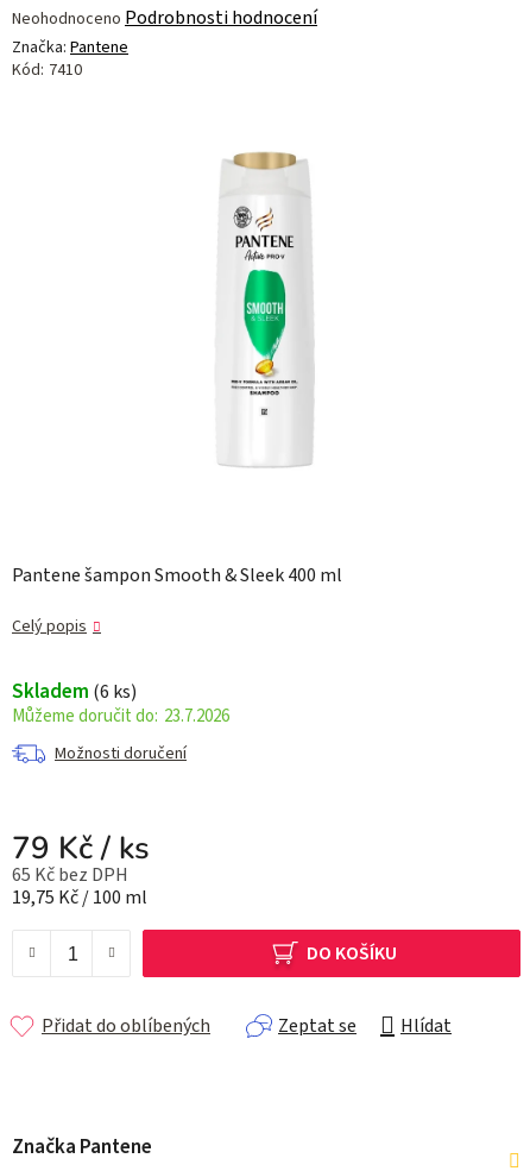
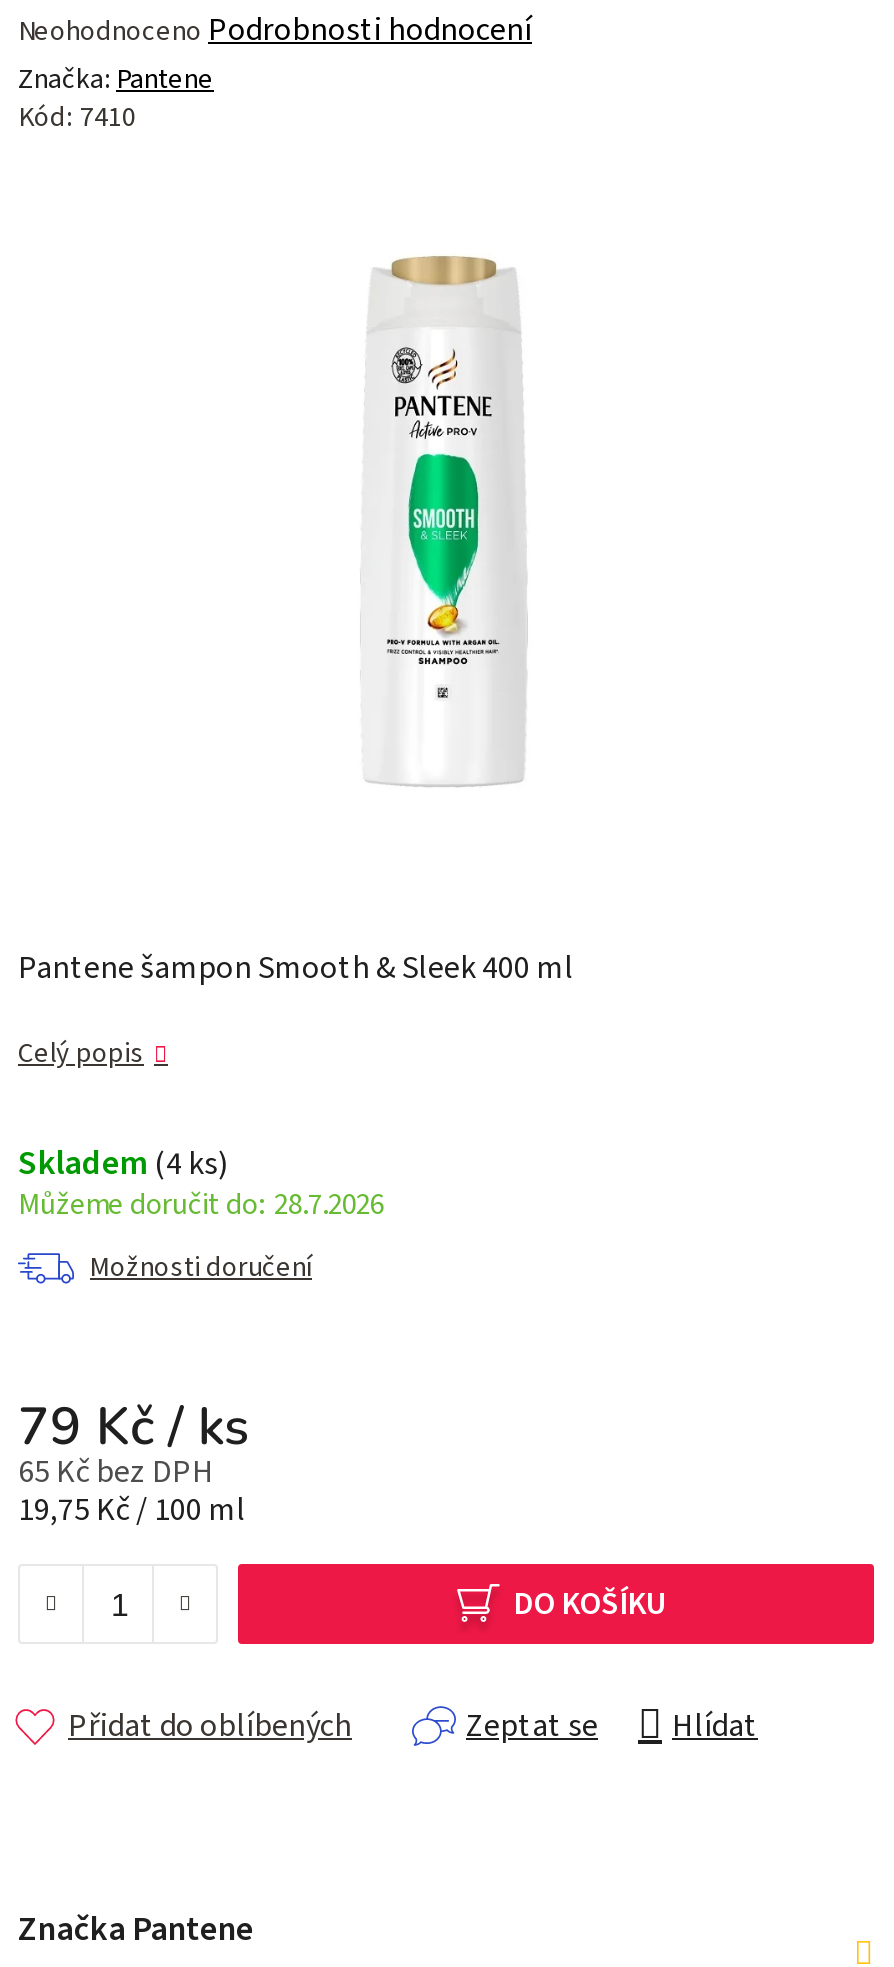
- Skladem (6 ks)
+ Skladem (4 ks)

- 23.7.2026
+ 28.7.2026
